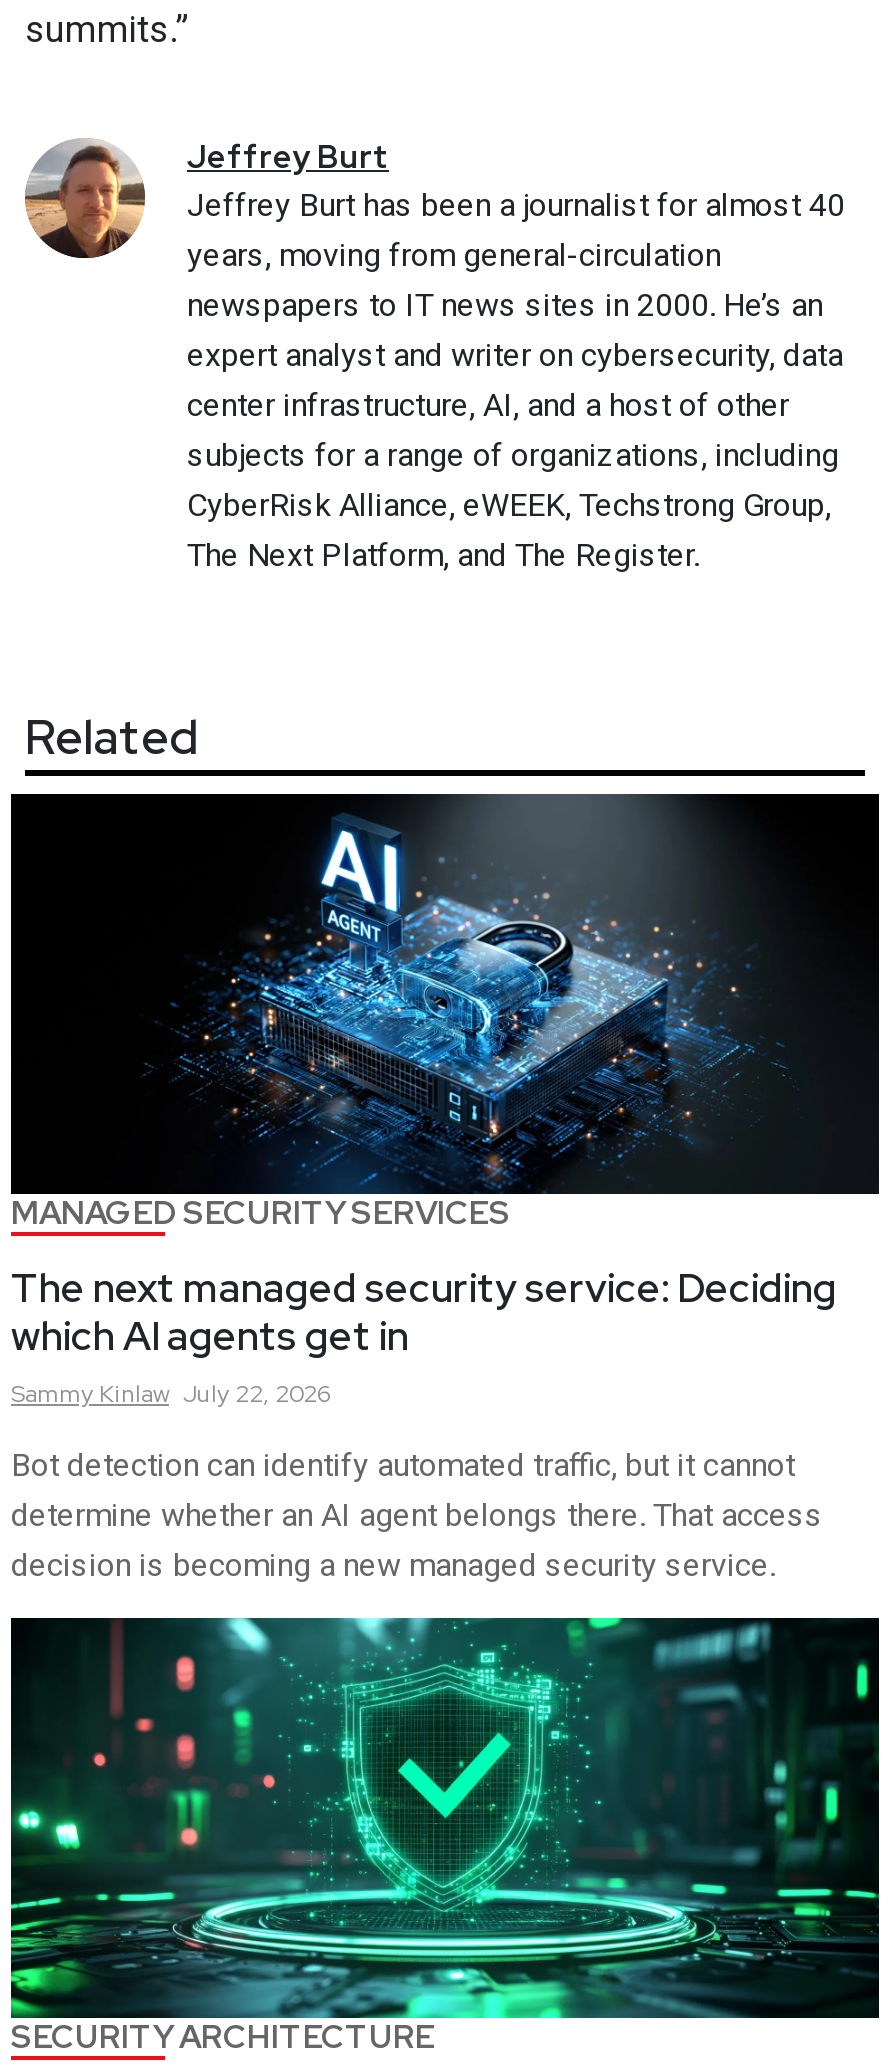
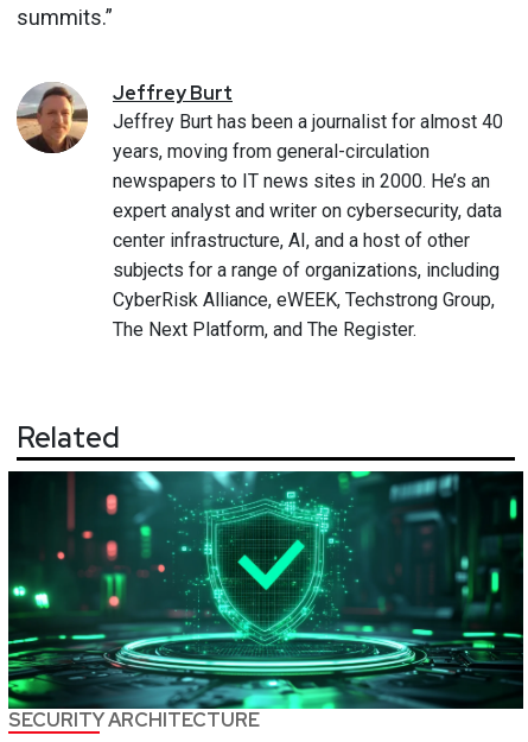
- [image]
- MANAGED SECURITY SERVICES
- The next managed security service: Deciding
- which AI agents get in
- Sammy Kinlaw July 22, 2026
- Bot detection can identify automated traffic, but it cannot
- determine whether an AI agent belongs there. That access
- decision is becoming a new managed security service.
